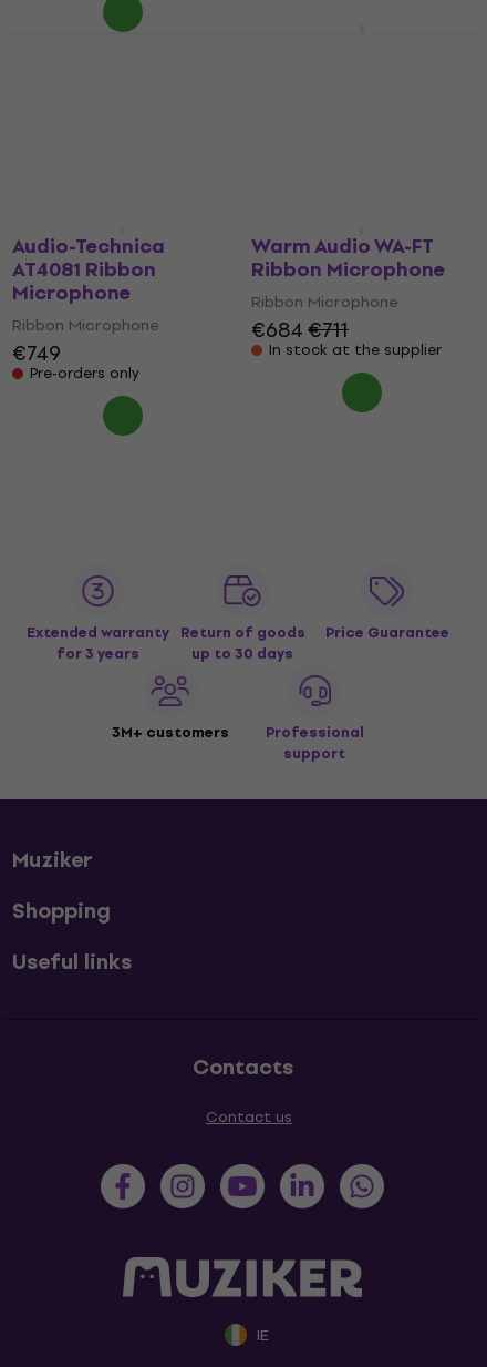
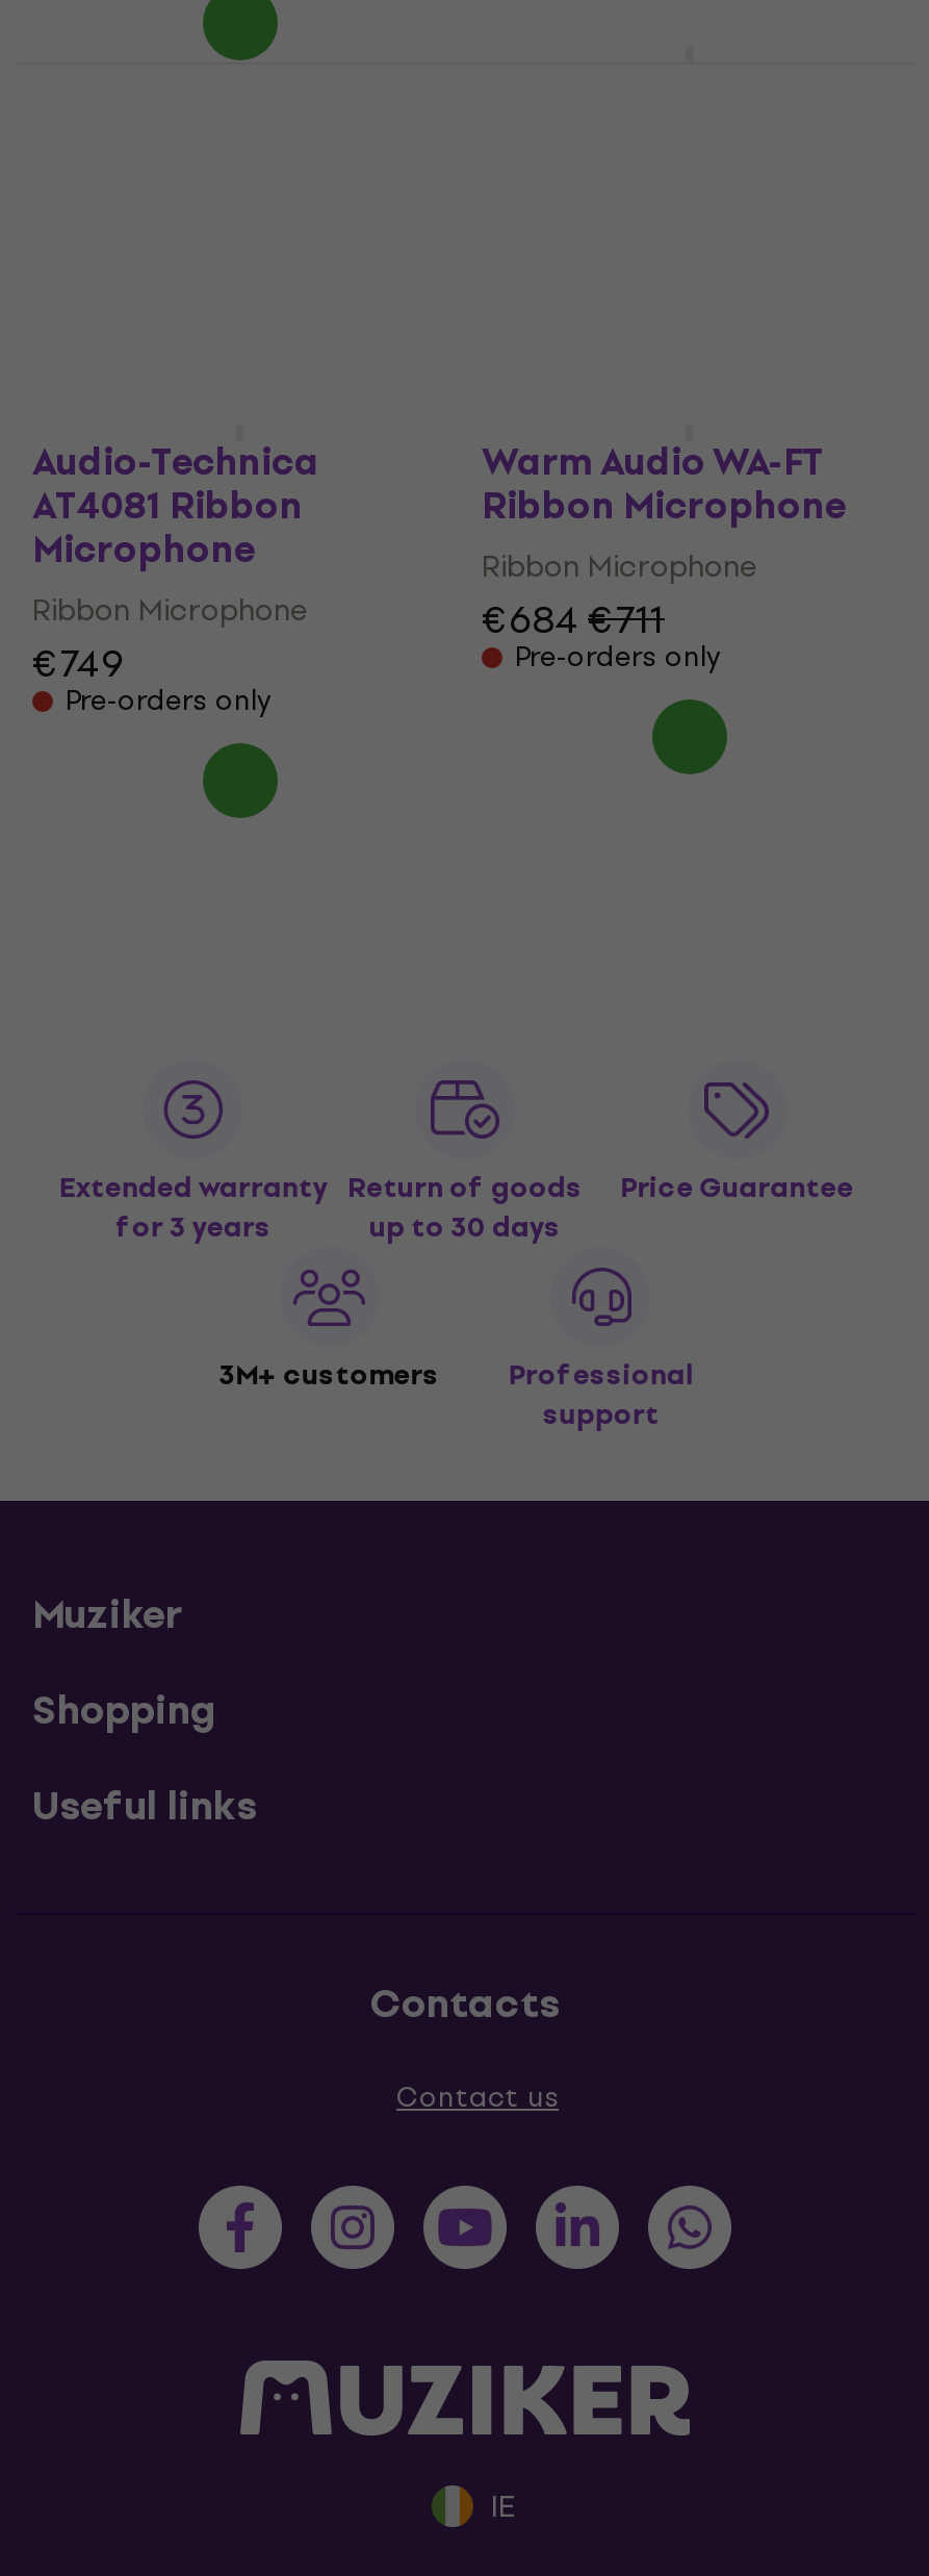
- In stock at the supplier
+ Pre-orders only
